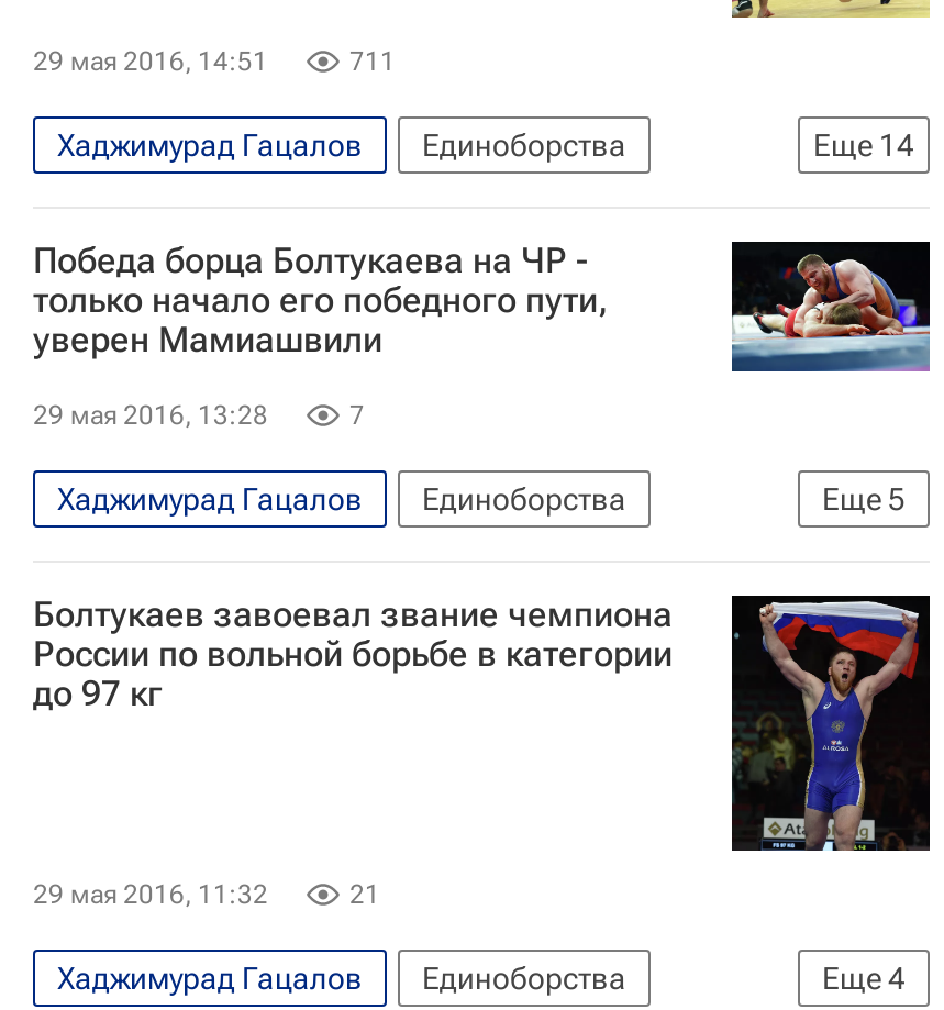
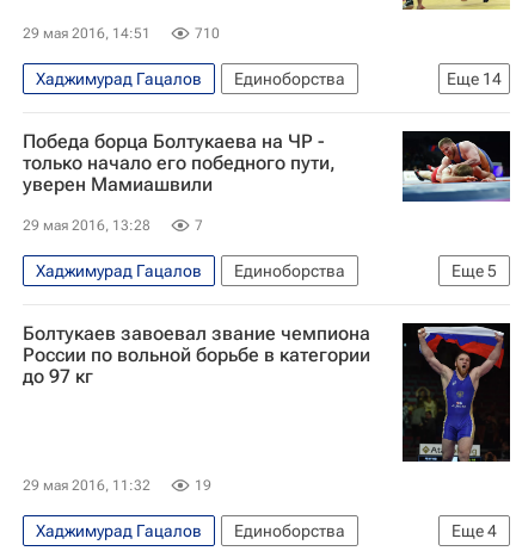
- 711
+ 710

- 21
+ 19
